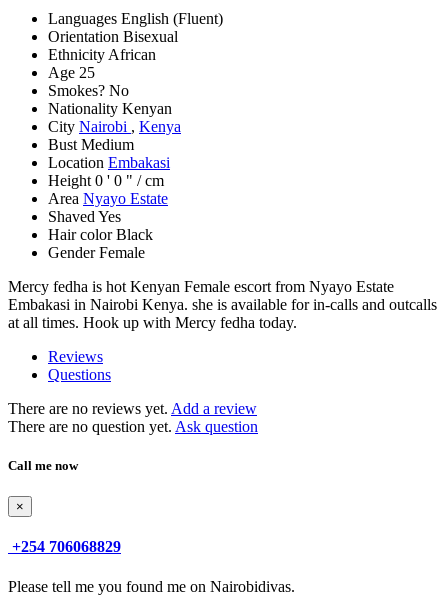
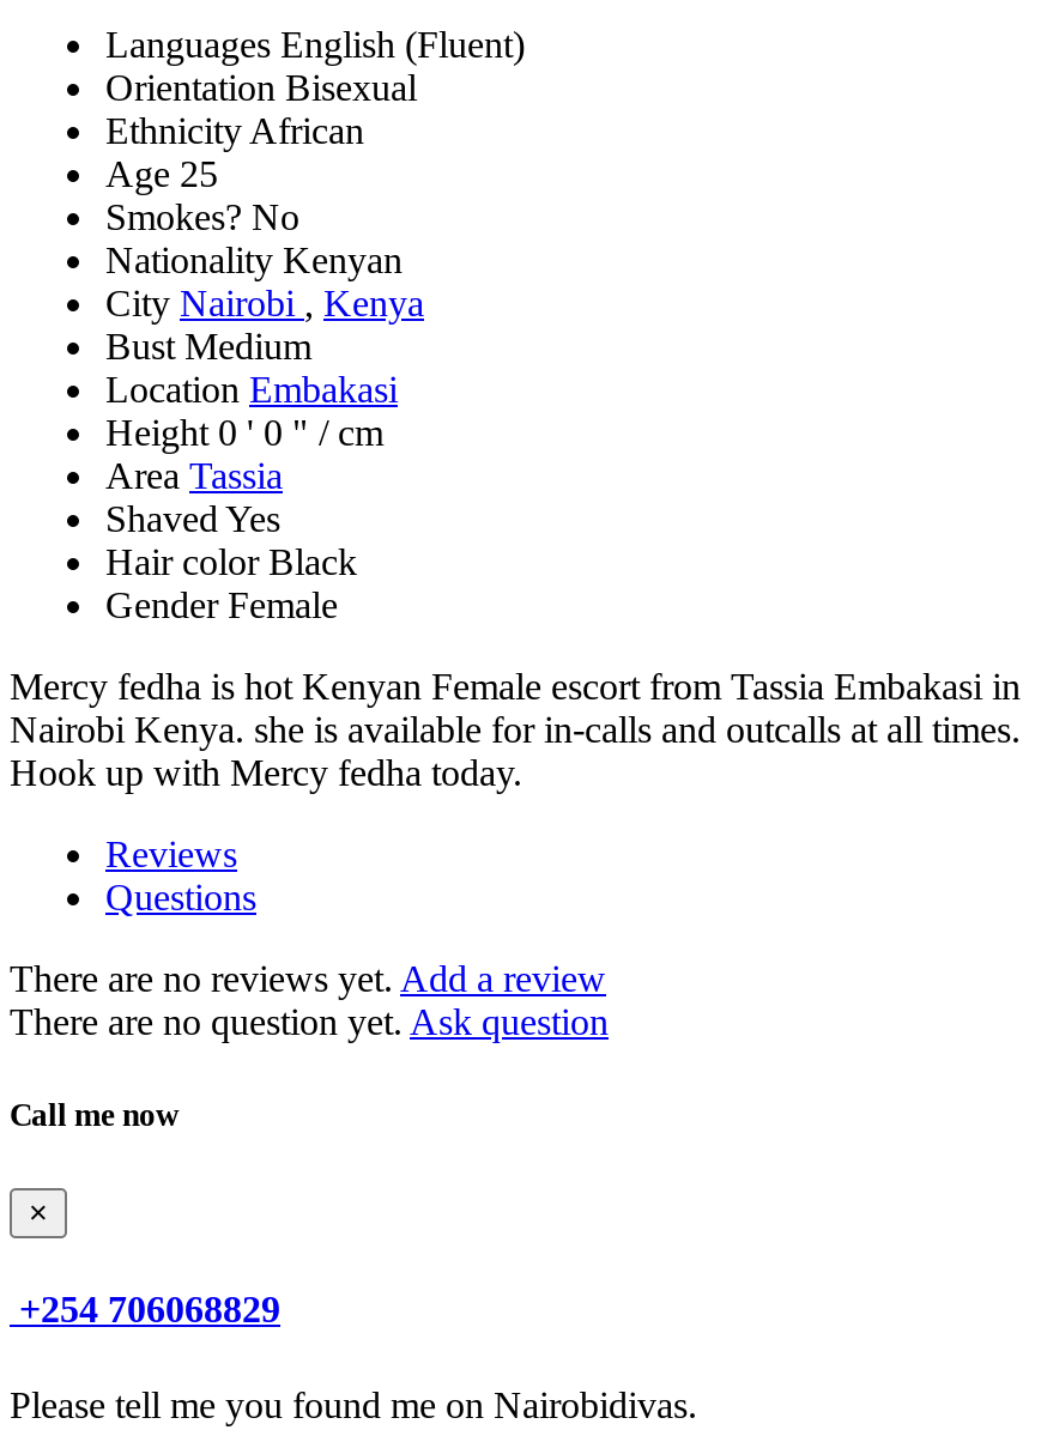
- Area Nyayo Estate
+ Area Tassia

- Mercy fedha is hot Kenyan Female escort from Nyayo Estate
- Embakasi in Nairobi Kenya. she is available for in-calls and outcalls
- at all times. Hook up with Mercy fedha today.
+ Mercy fedha is hot Kenyan Female escort from Tassia Embakasi in
+ Nairobi Kenya. she is available for in-calls and outcalls at all times.
+ Hook up with Mercy fedha today.
